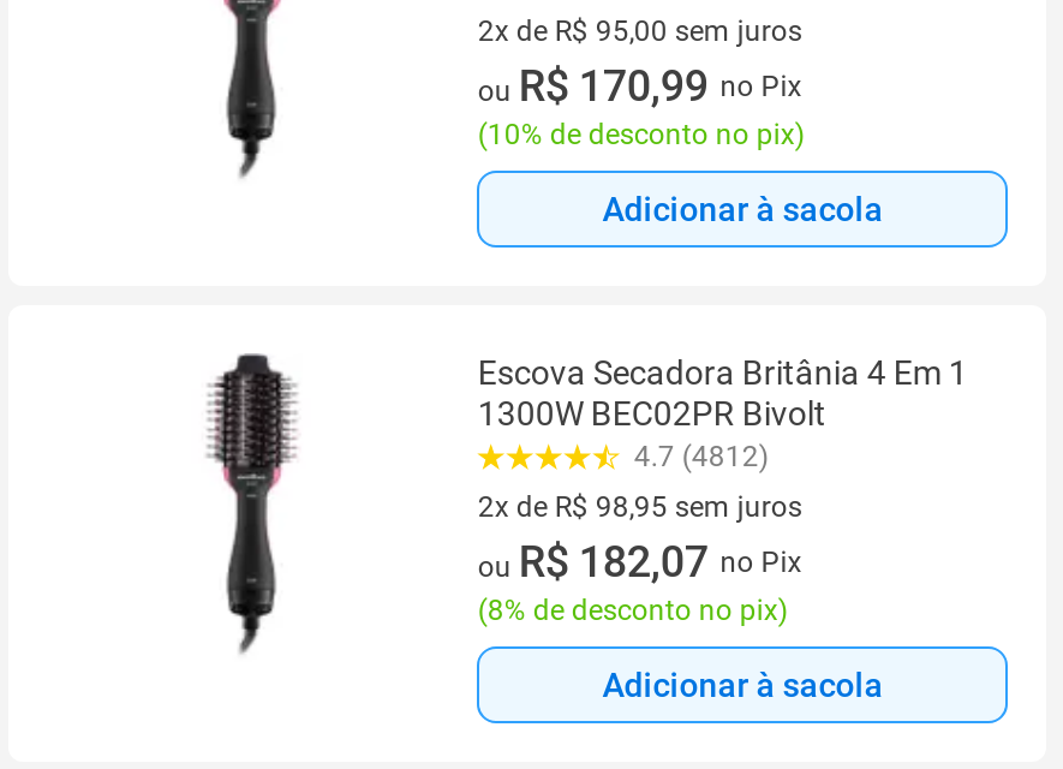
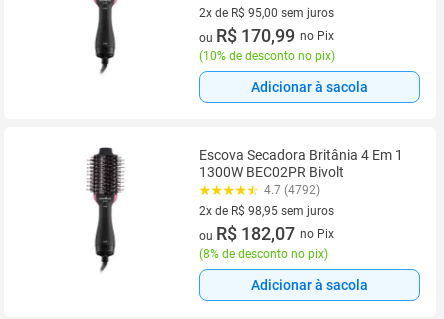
- 4.7 (4812)
+ 4.7 (4792)
